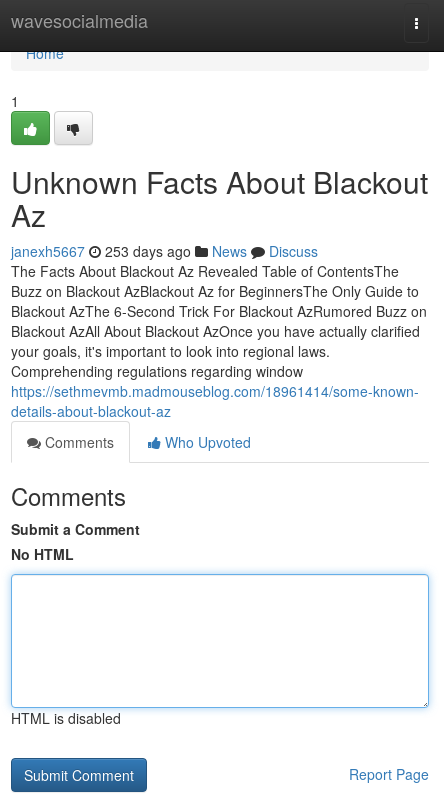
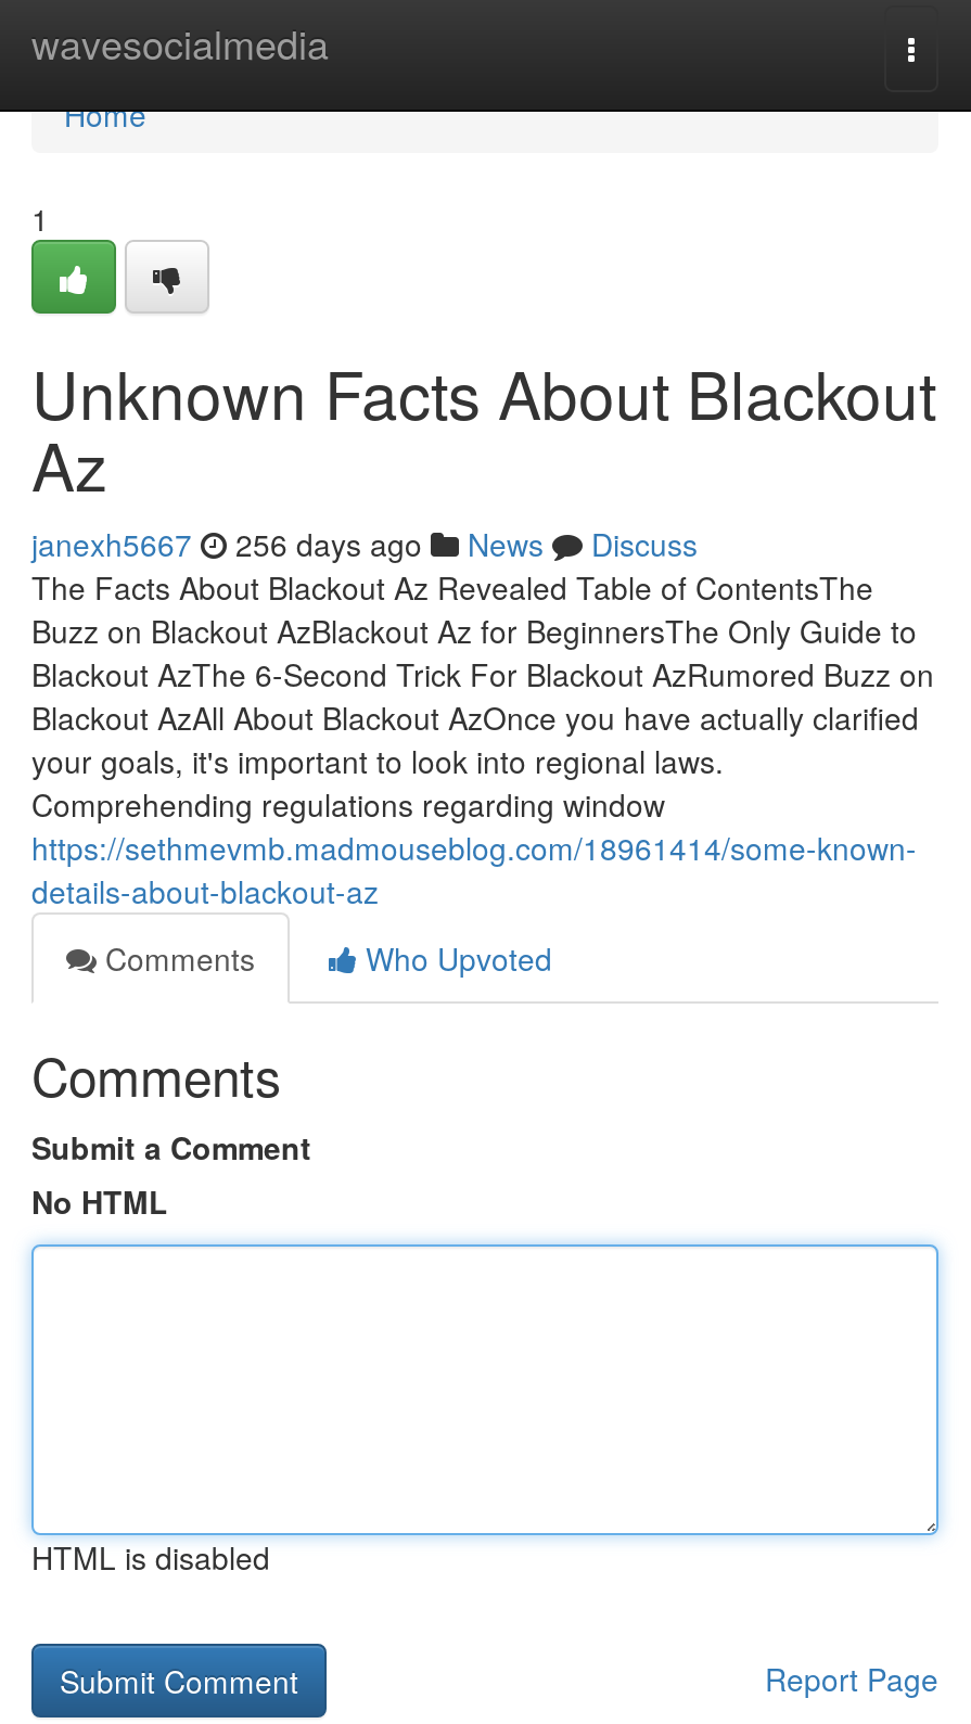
- janexh5667 253 days ago News Discuss
+ janexh5667 256 days ago News Discuss
